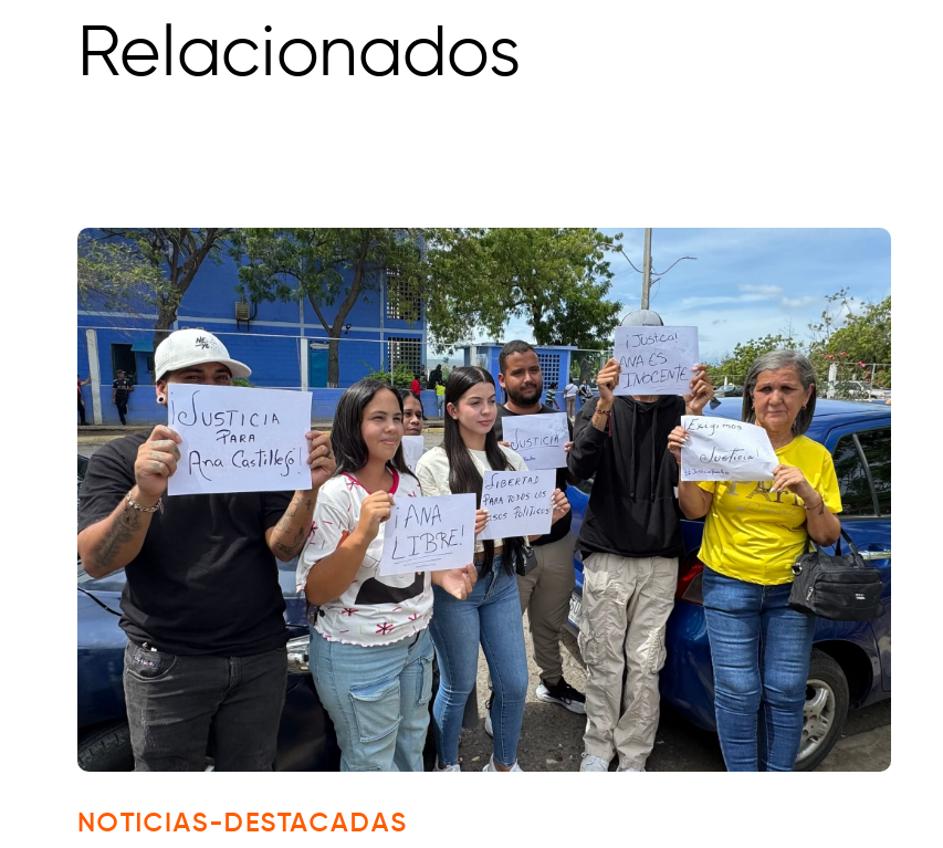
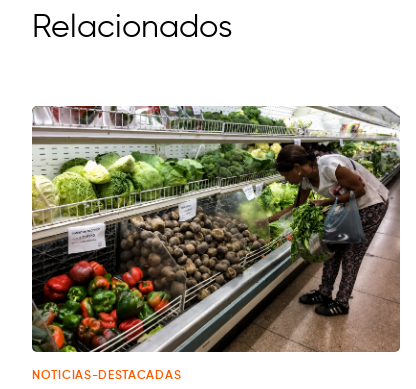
- [image]
+ [image]
